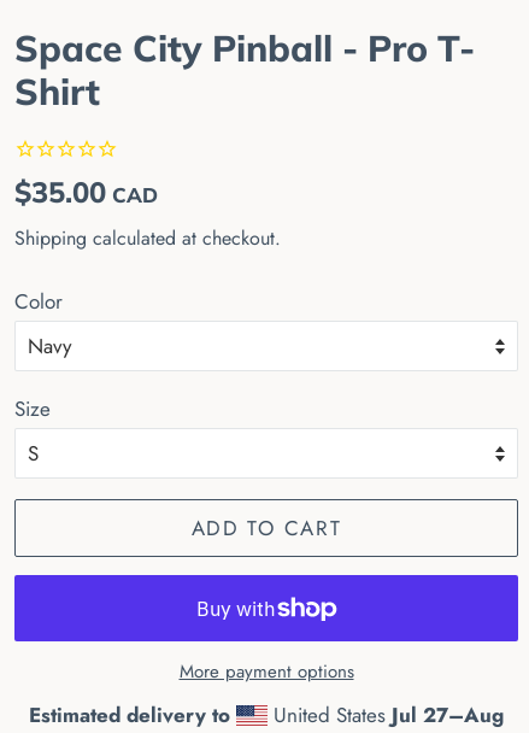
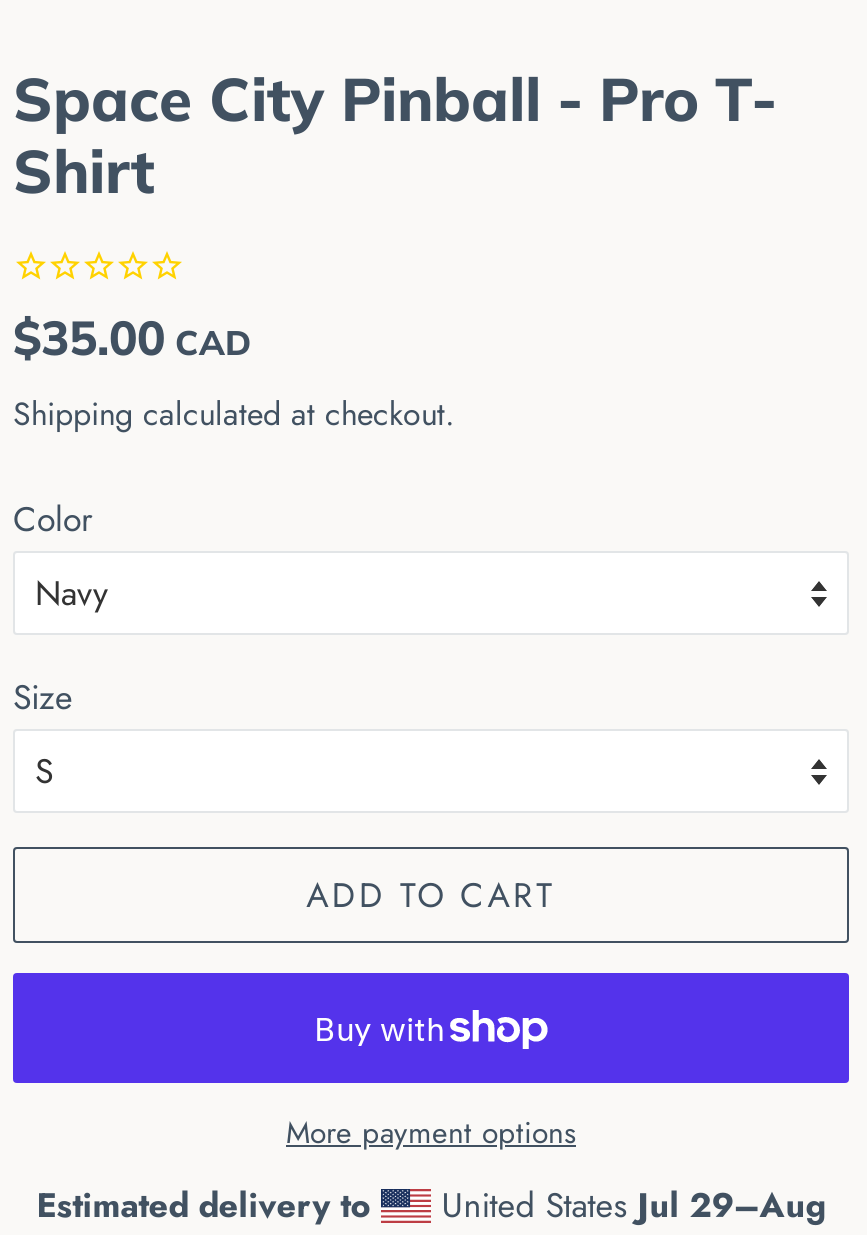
- United States Jul 27–Aug
+ United States Jul 29–Aug
